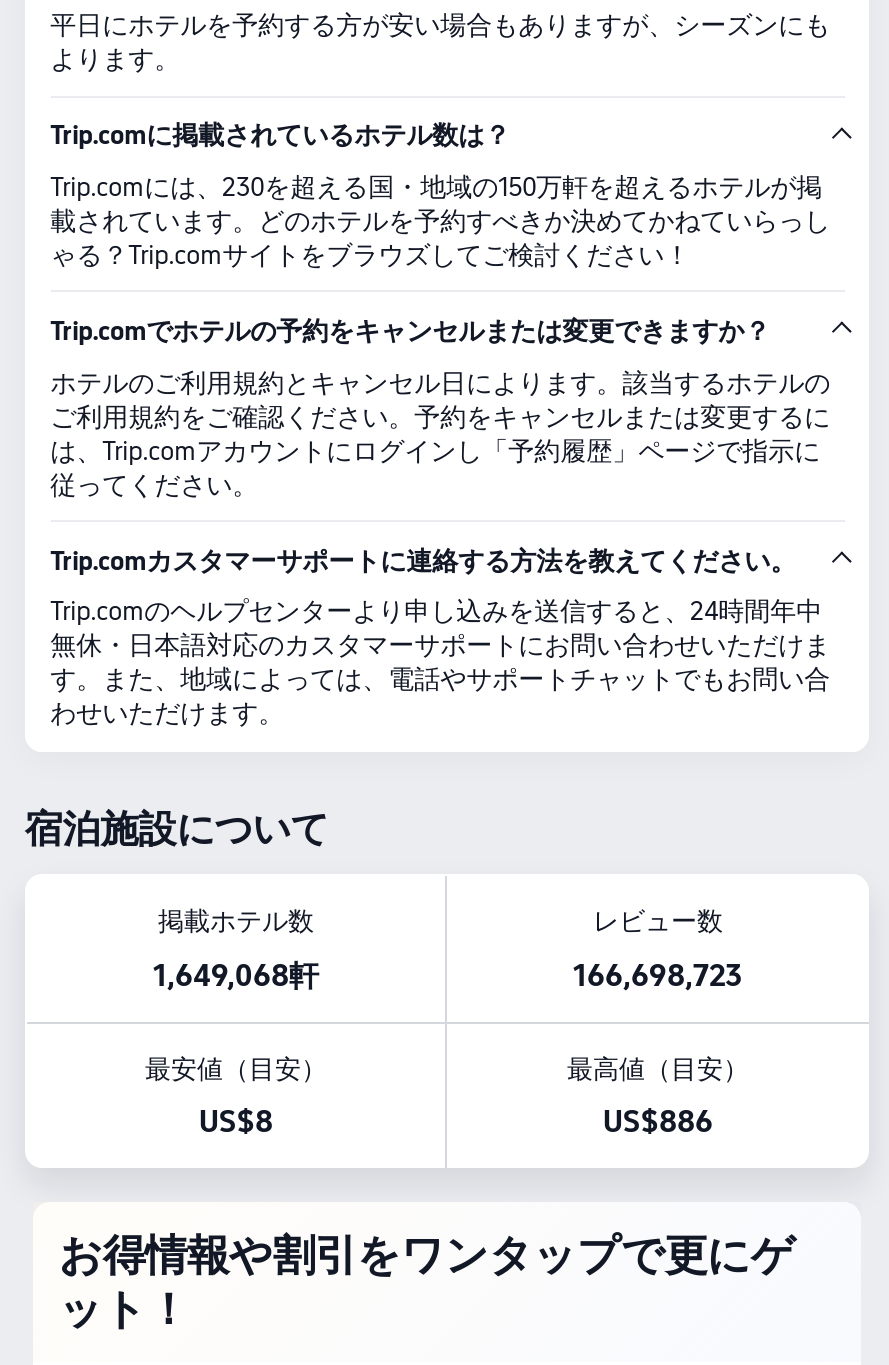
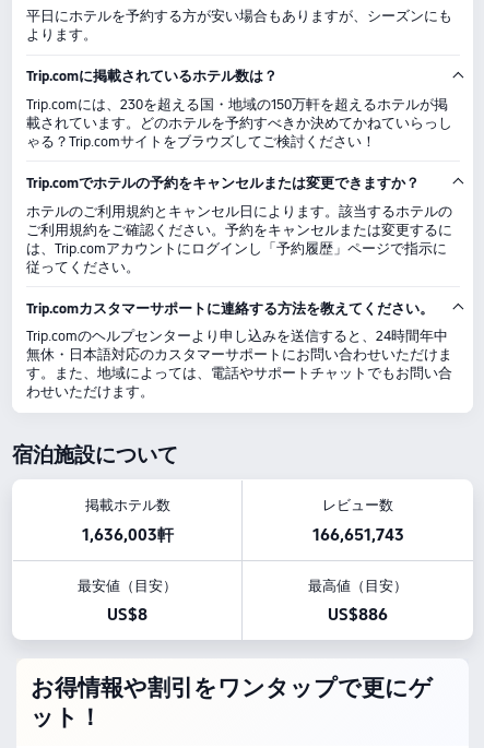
- 1,649,068軒
+ 1,636,003軒

- 166,698,723
+ 166,651,743
